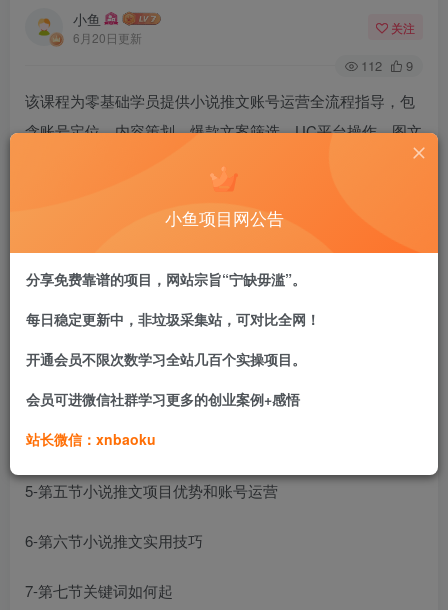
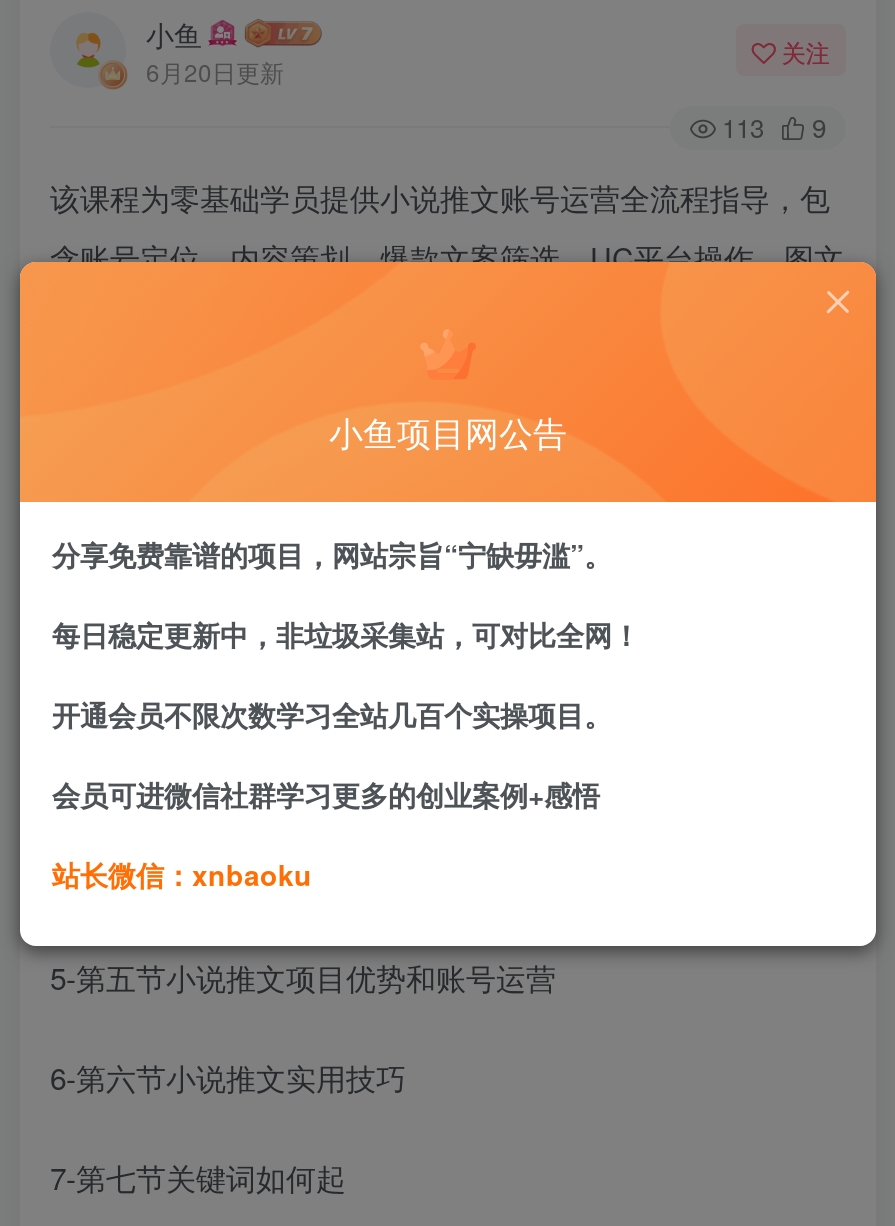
- 112 9
+ 113 9
